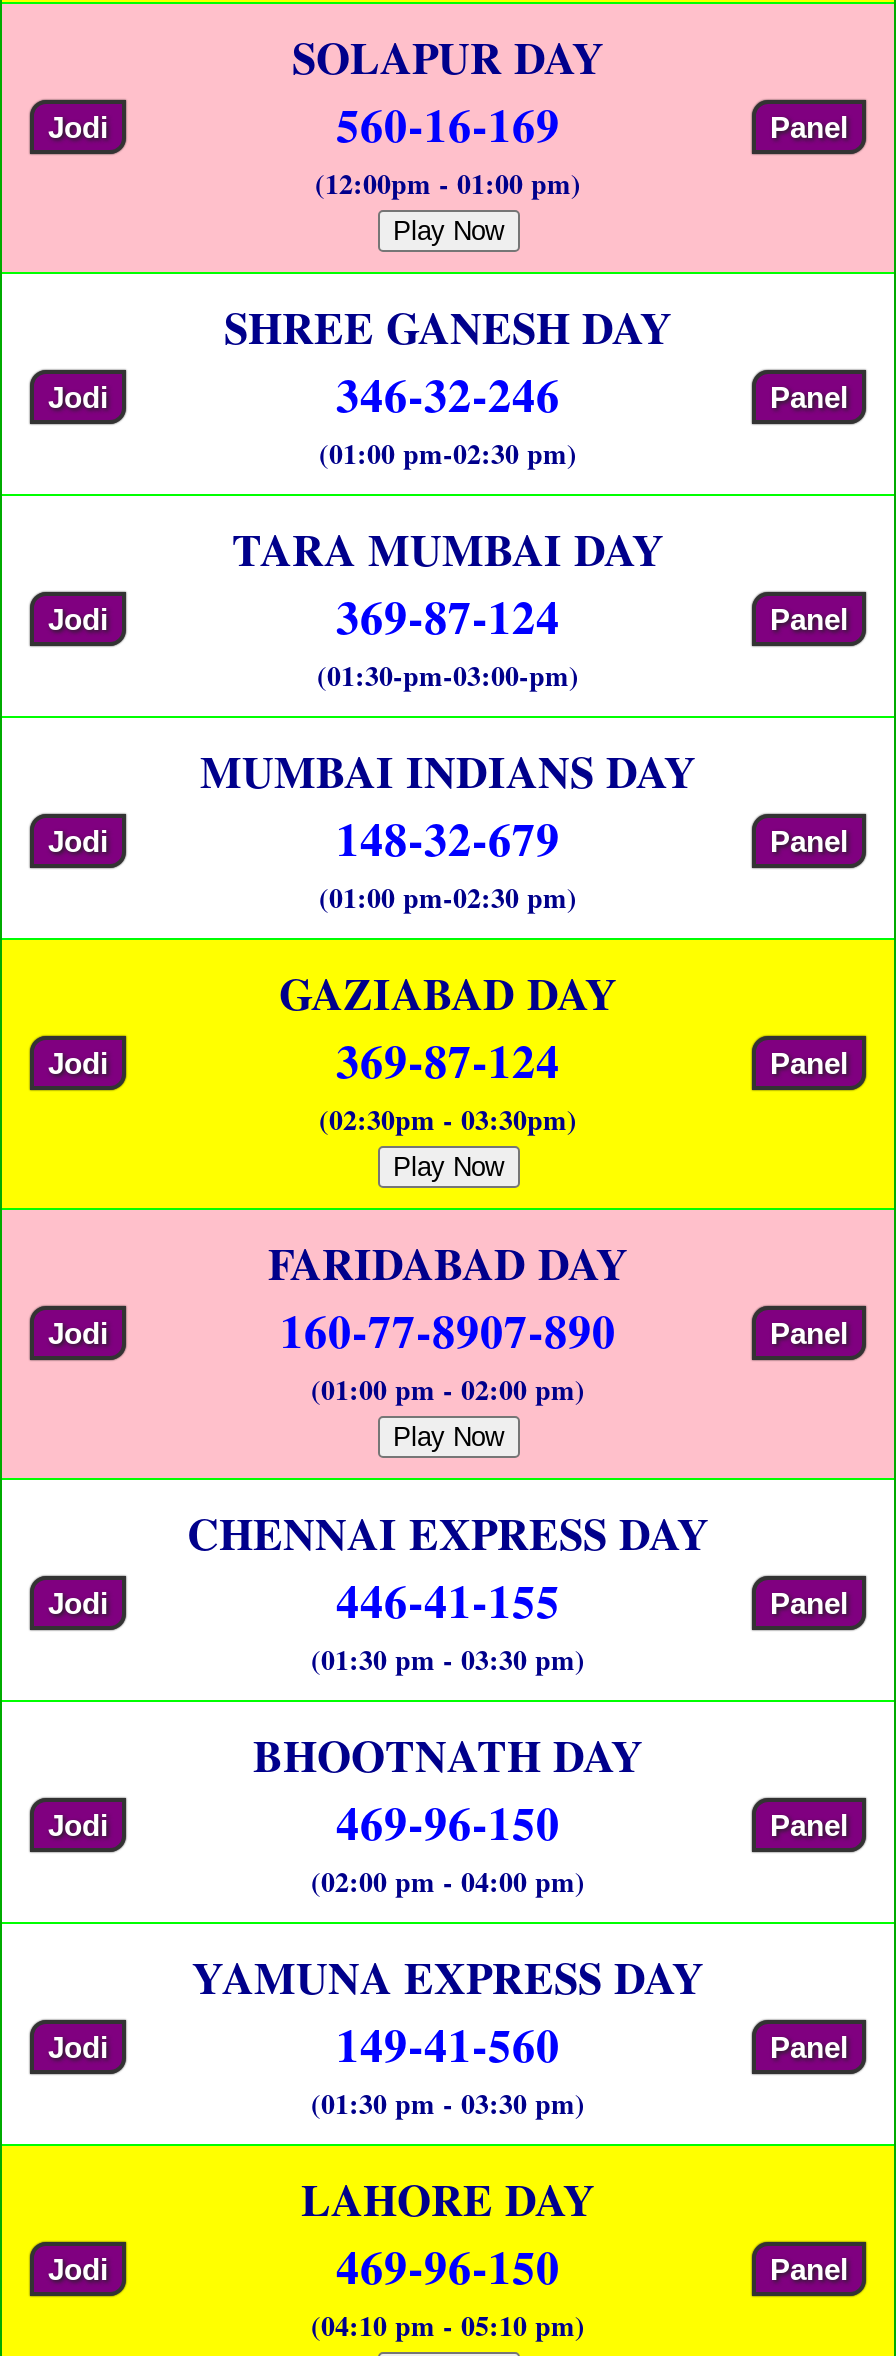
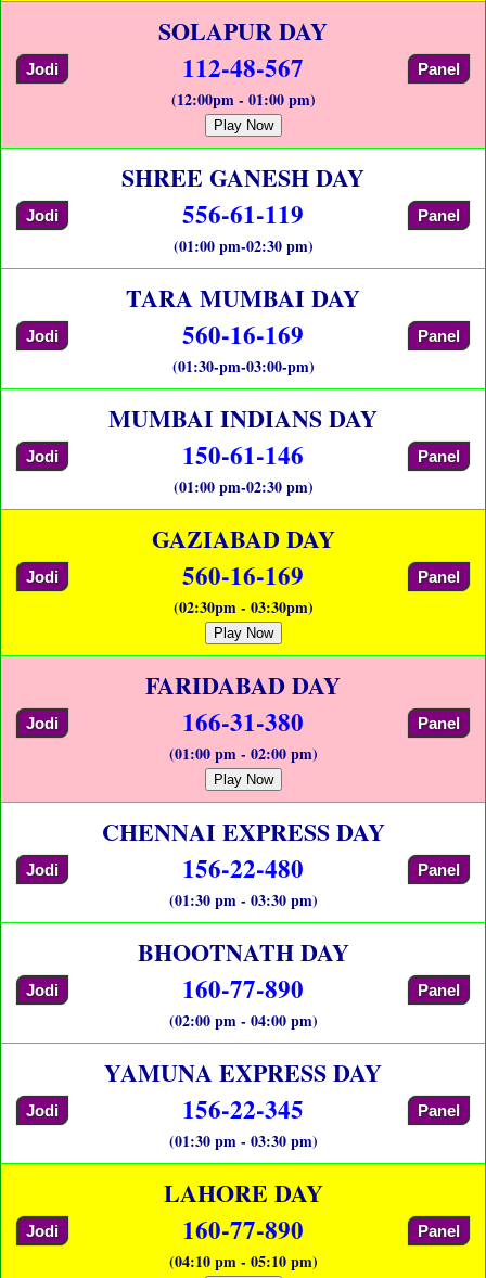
- 560-16-169
+ 112-48-567

- 346-32-246
+ 556-61-119

- 369-87-124
+ 560-16-169

- 148-32-679
+ 150-61-146

- 369-87-124
+ 560-16-169

- 160-77-8907-890
+ 166-31-380

- 446-41-155
+ 156-22-480

- 469-96-150
+ 160-77-890

- 149-41-560
+ 156-22-345

- 469-96-150
+ 160-77-890
